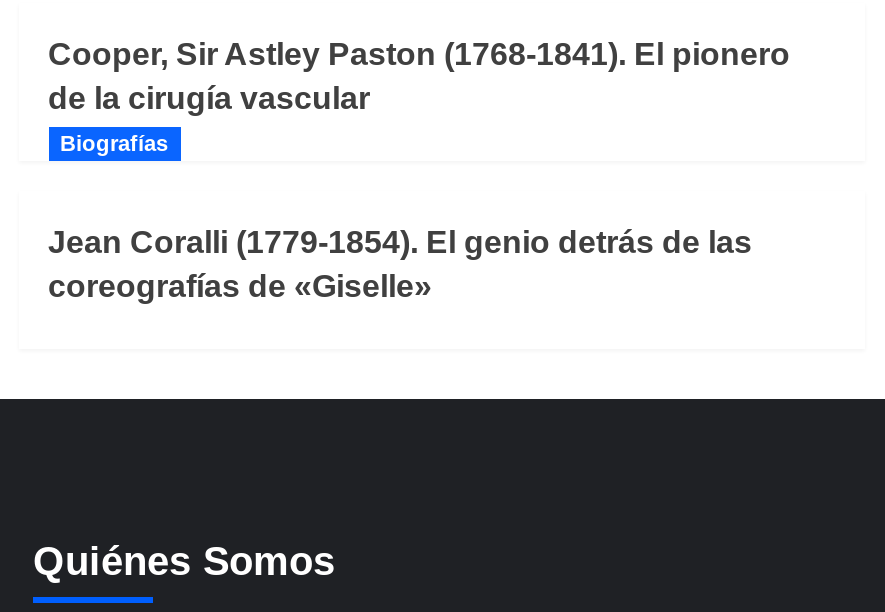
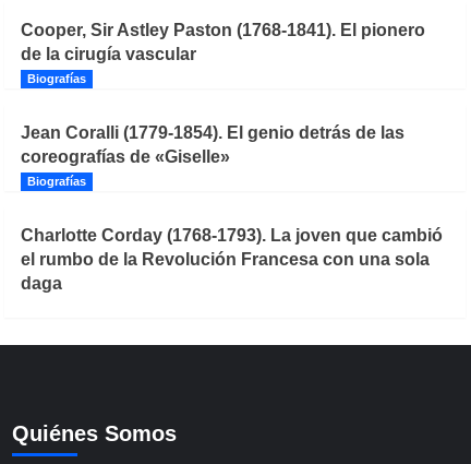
+ Biografías
+ Charlotte Corday (1768-1793). La joven que cambió
+ el rumbo de la Revolución Francesa con una sola
+ daga
